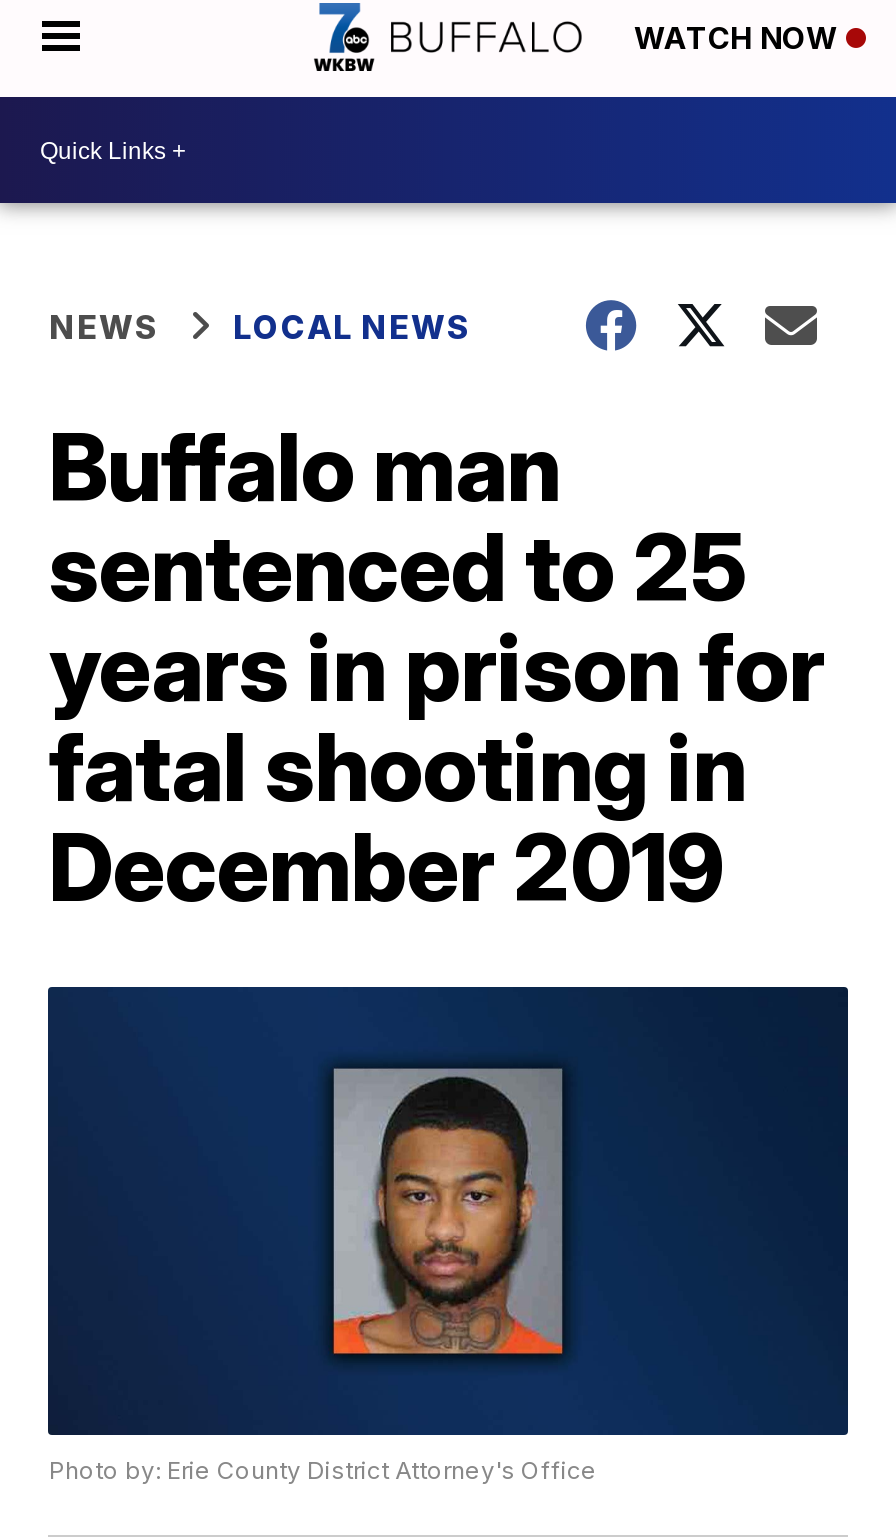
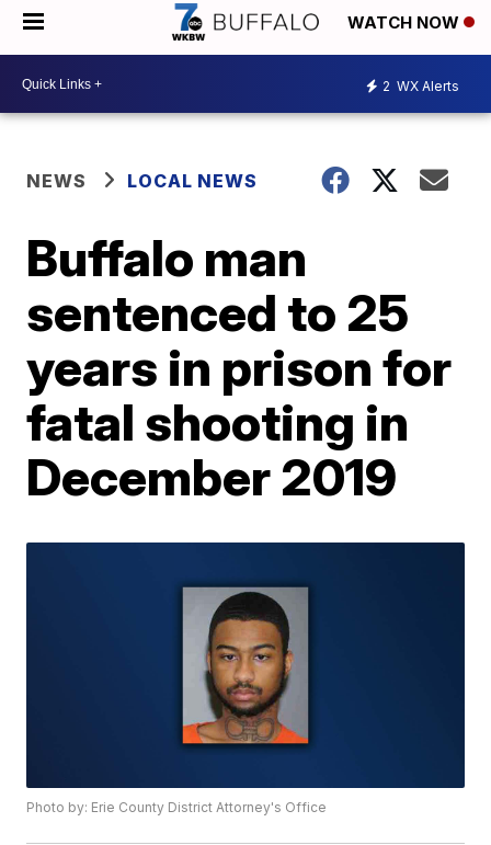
+ 2 WX Alerts
